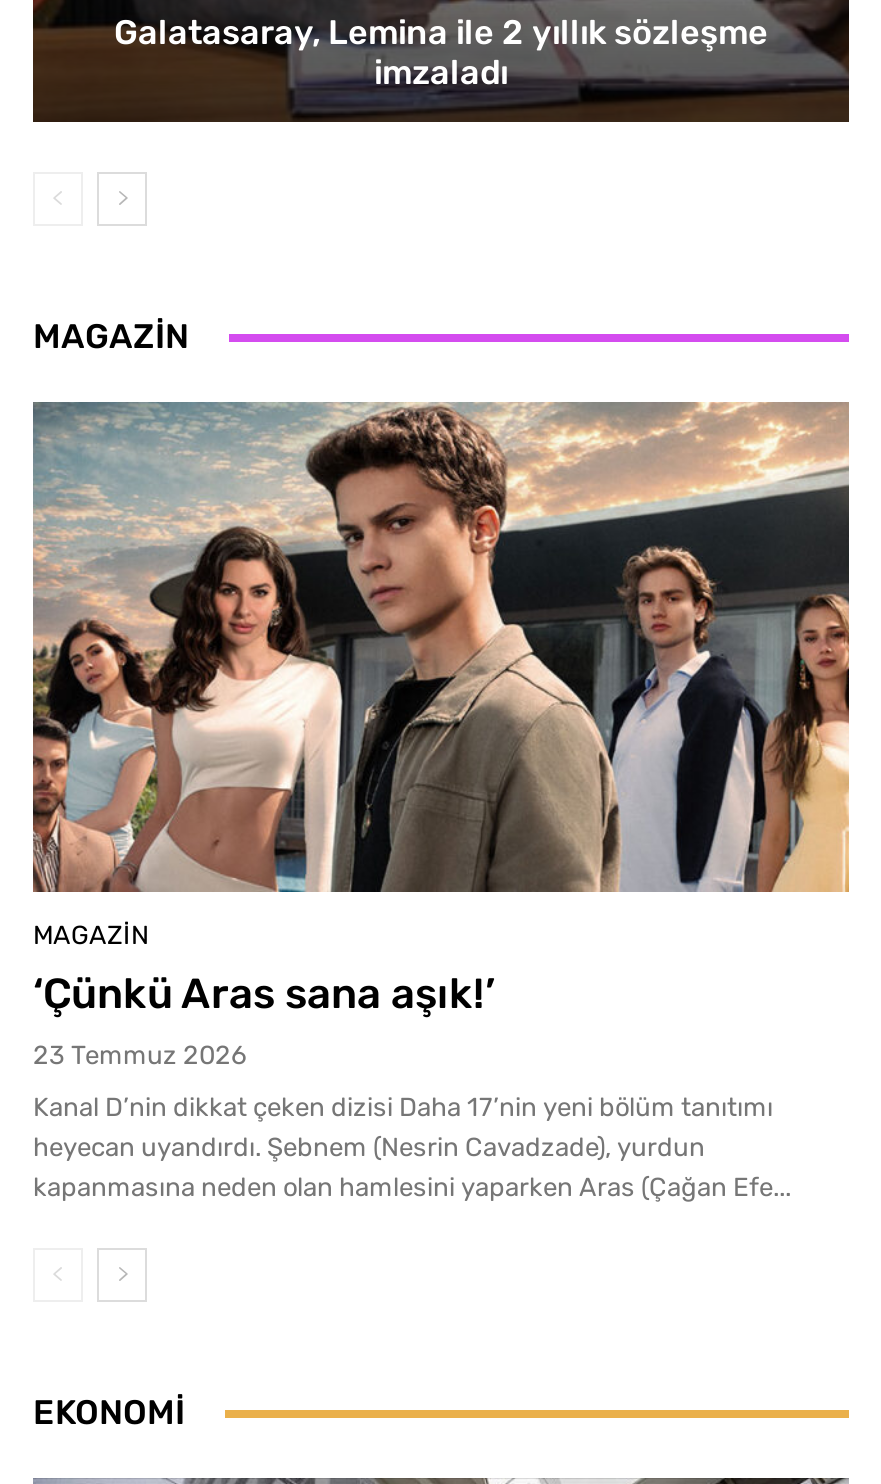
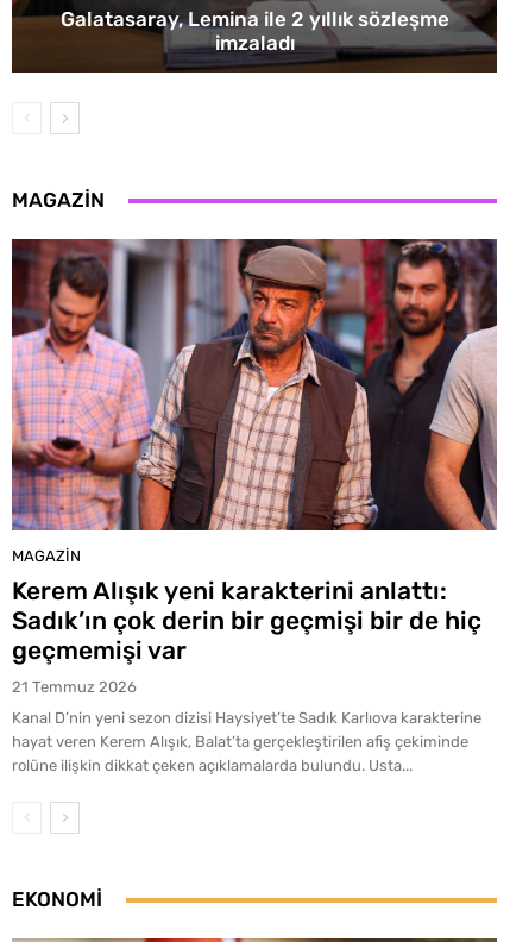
- [image]
- ‘Çünkü Aras sana aşık!’
- 23 Temmuz 2026
+ [image]
+ Kerem Alışık yeni karakterini anlattı:
+ Sadık’ın çok derin bir geçmişi bir de hiç
+ geçmemişi var
+ 21 Temmuz 2026

- Kanal D’nin dikkat çeken dizisi Daha 17’nin yeni bölüm tanıtımı
- heyecan uyandırdı. Şebnem (Nesrin Cavadzade), yurdun
- kapanmasına neden olan hamlesini yaparken Aras (Çağan Efe...
+ Kanal D’nin yeni sezon dizisi Haysiyet’te Sadık Karlıova karakterine
+ hayat veren Kerem Alışık, Balat’ta gerçekleştirilen afiş çekiminde
+ rolüne ilişkin dikkat çeken açıklamalarda bulundu. Usta...
